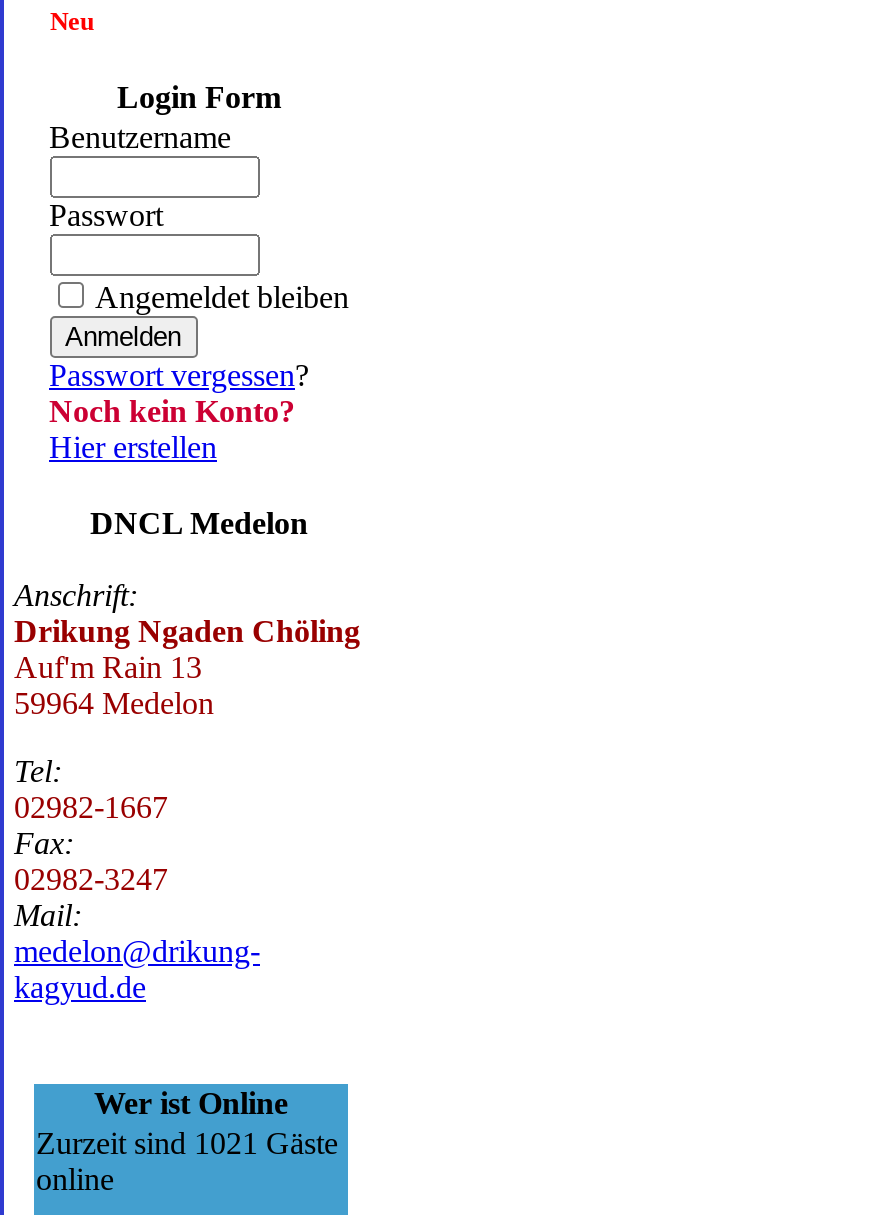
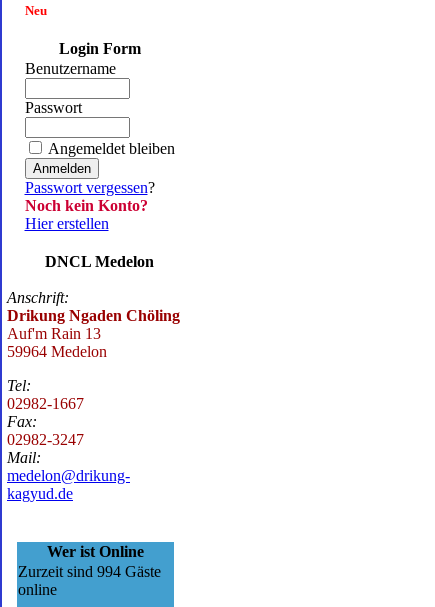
- Zurzeit sind 1021 Gäste
+ Zurzeit sind 994 Gäste
